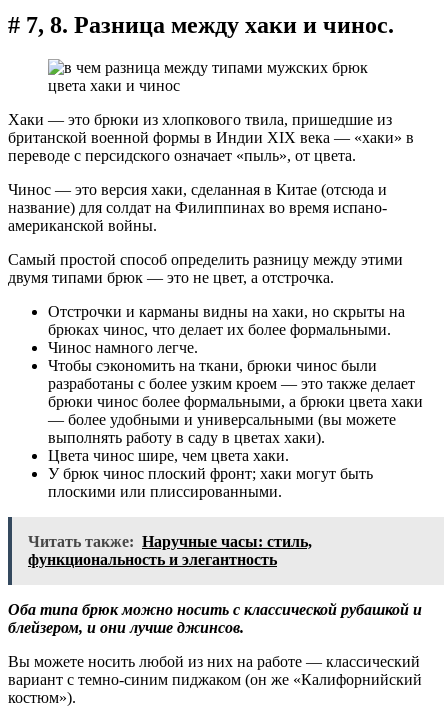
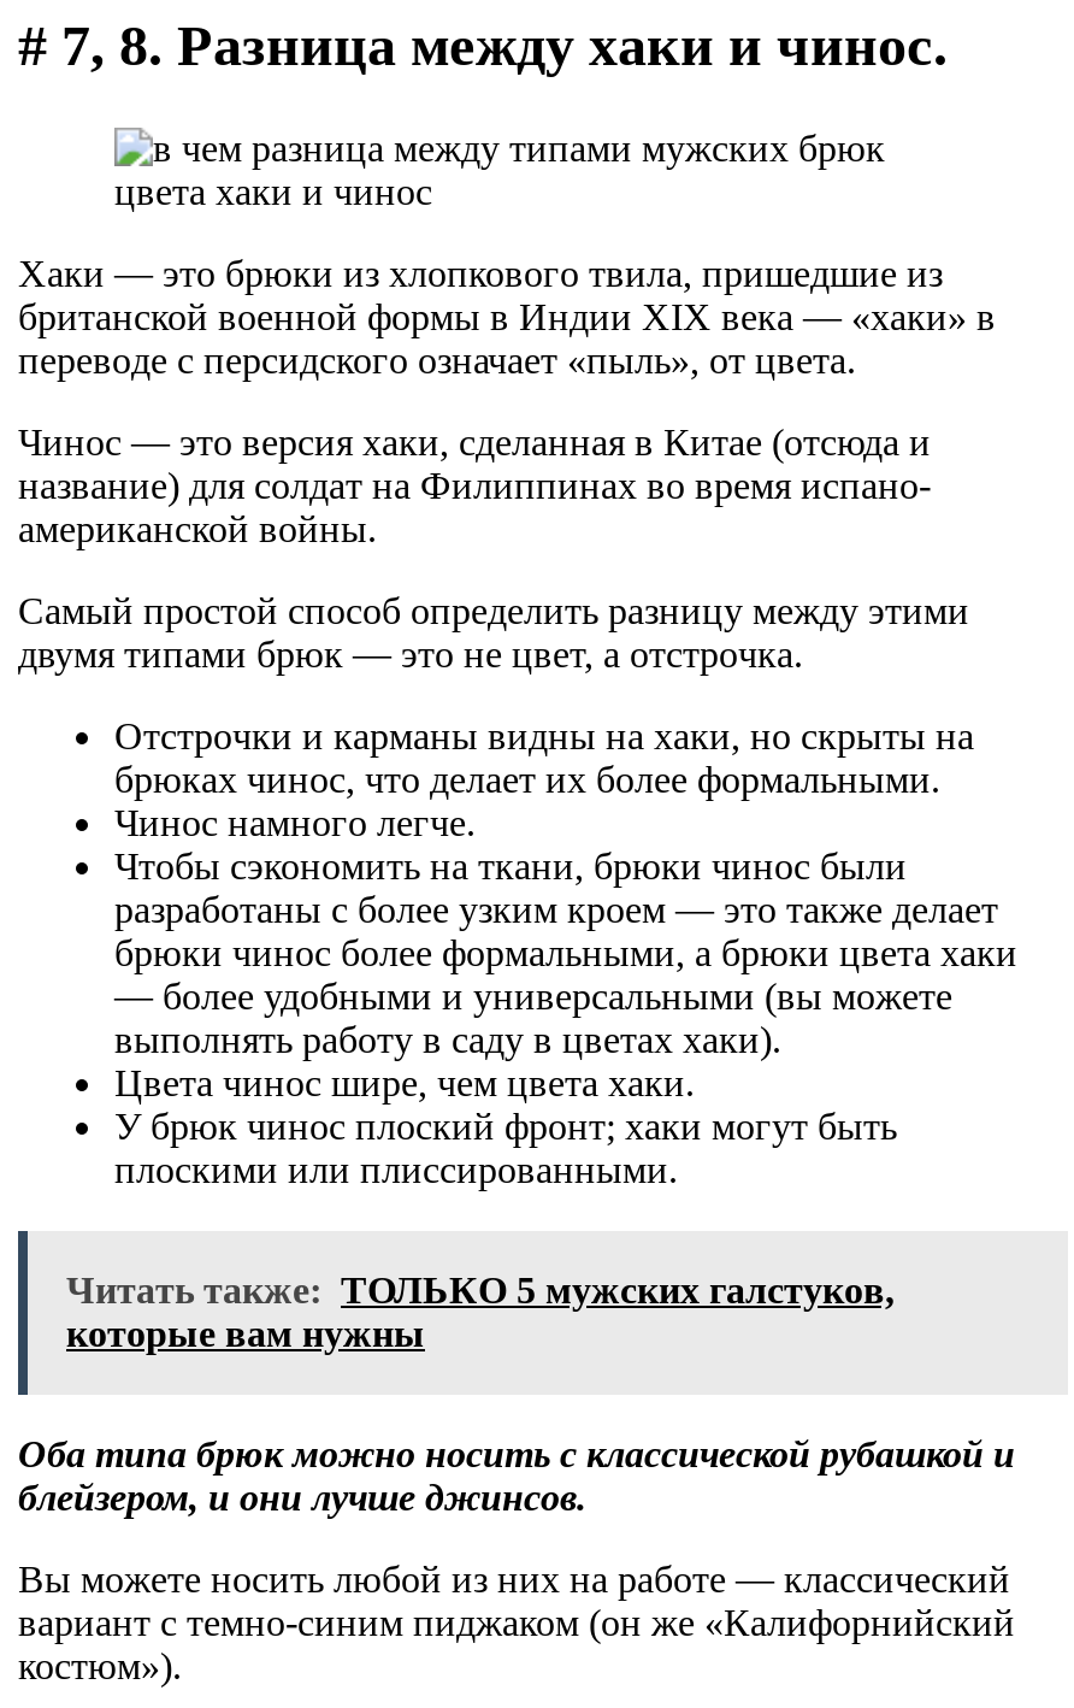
- Читать также: Наручные часы: стиль,
- функциональность и элегантность
+ Читать также: ТОЛЬКО 5 мужских галстуков,
+ которые вам нужны
